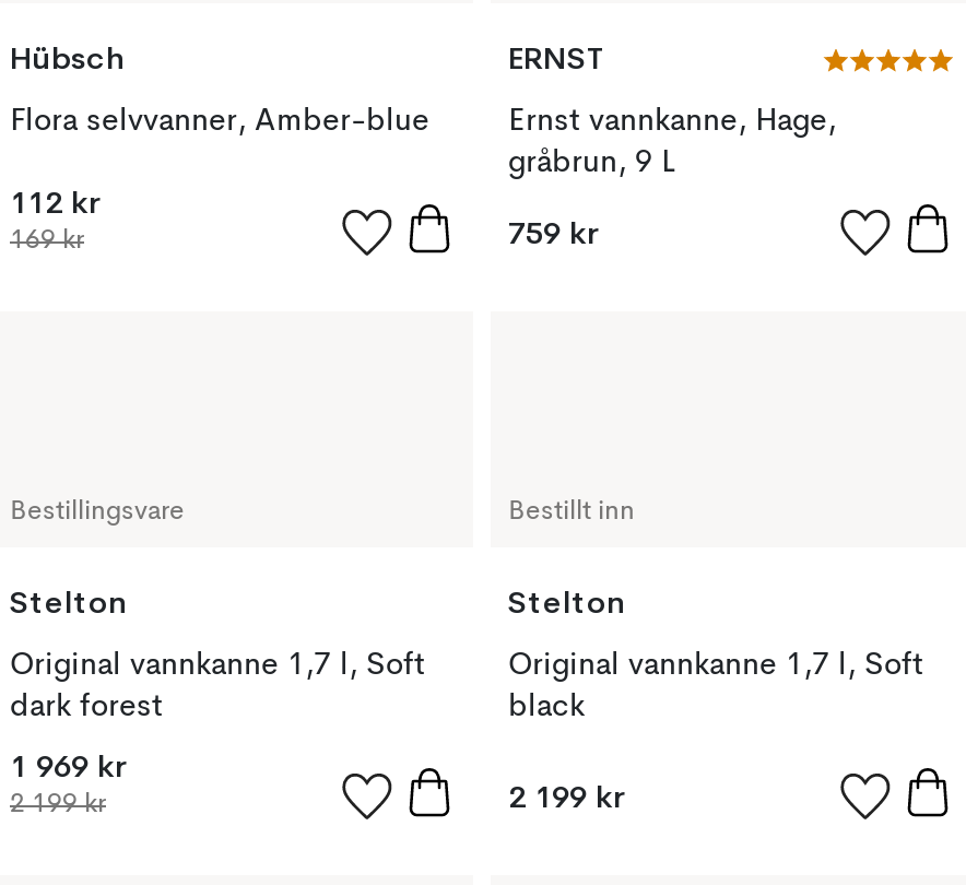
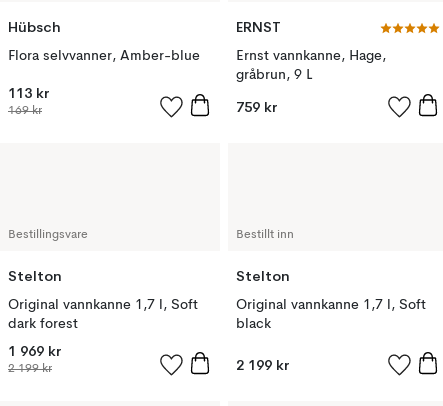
- 112 kr
+ 113 kr
